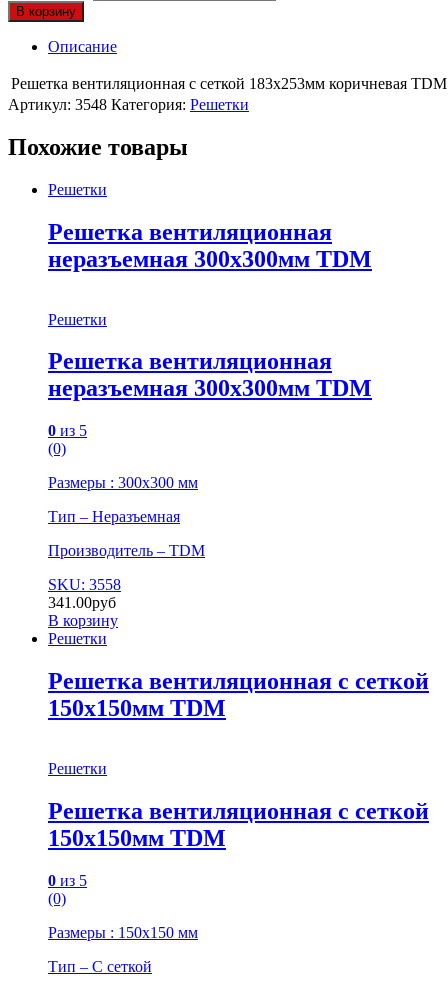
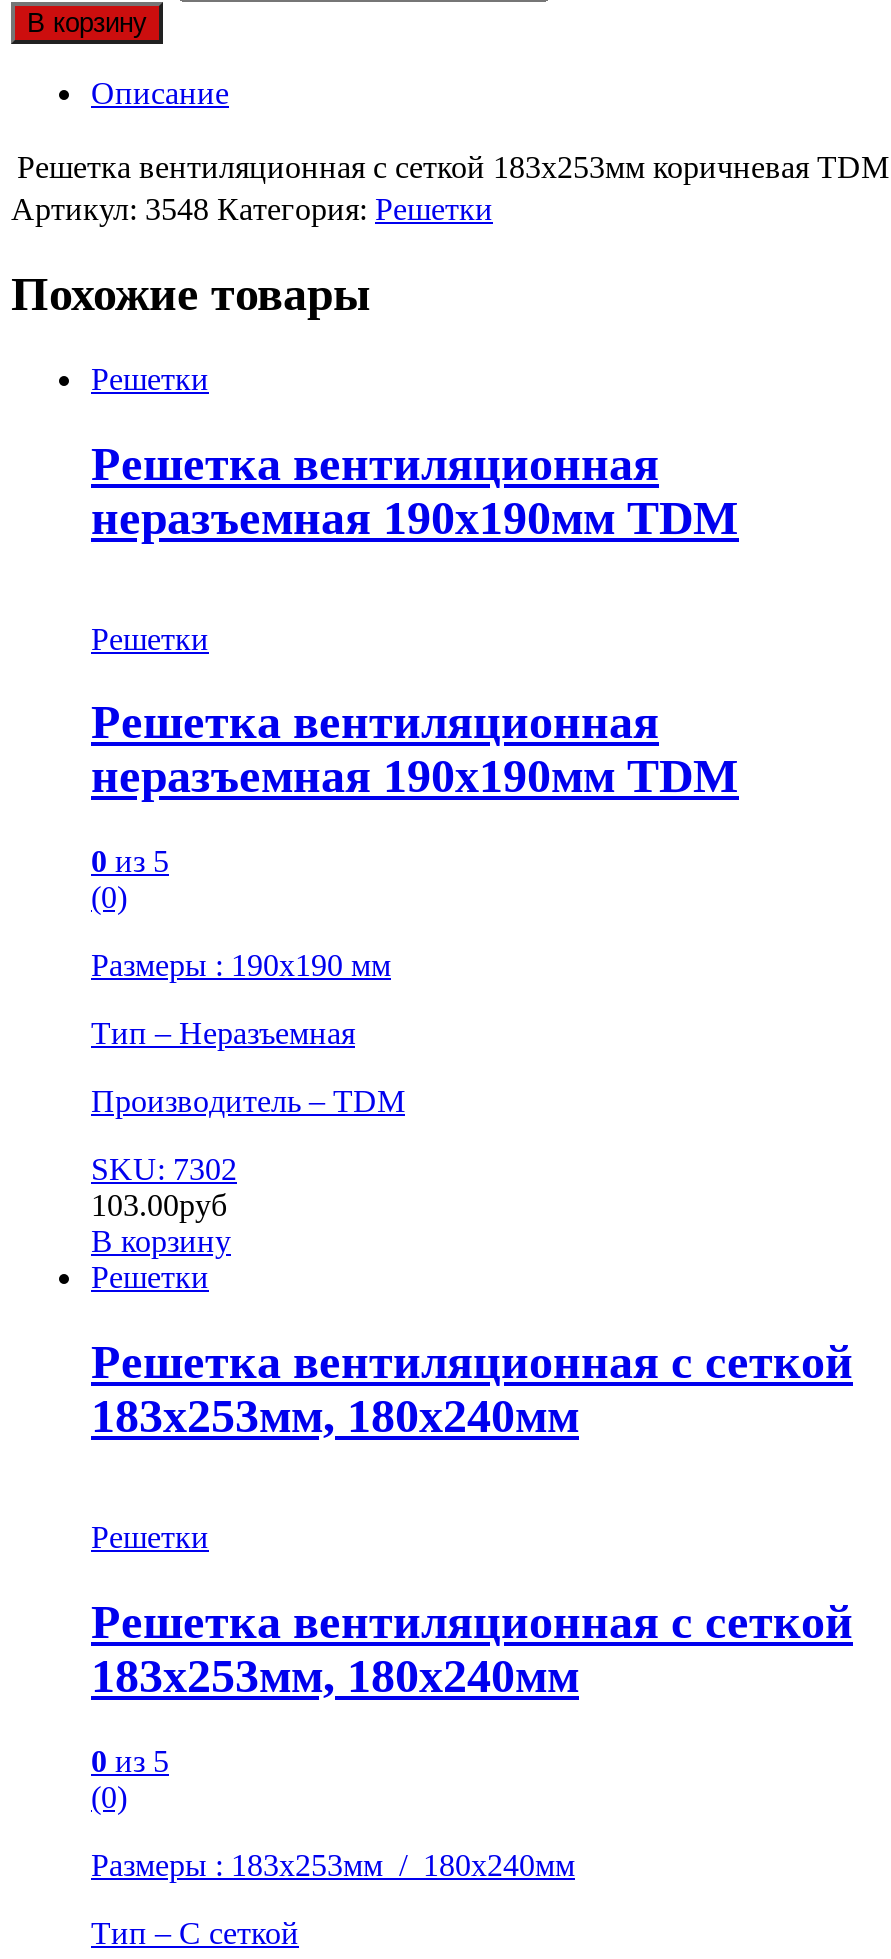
- неразъемная 300х300мм TDM
+ неразъемная 190х190мм TDM

- неразъемная 300х300мм TDM
+ неразъемная 190х190мм TDM

- Размеры : 300х300 мм
+ Размеры : 190х190 мм

- SKU: 3558
+ SKU: 7302

- 341.00руб
+ 103.00руб

- 150х150мм TDM
+ 183х253мм, 180х240мм

- 150х150мм TDM
+ 183х253мм, 180х240мм

- Размеры : 150х150 мм
+ Размеры : 183х253мм / 180х240мм
